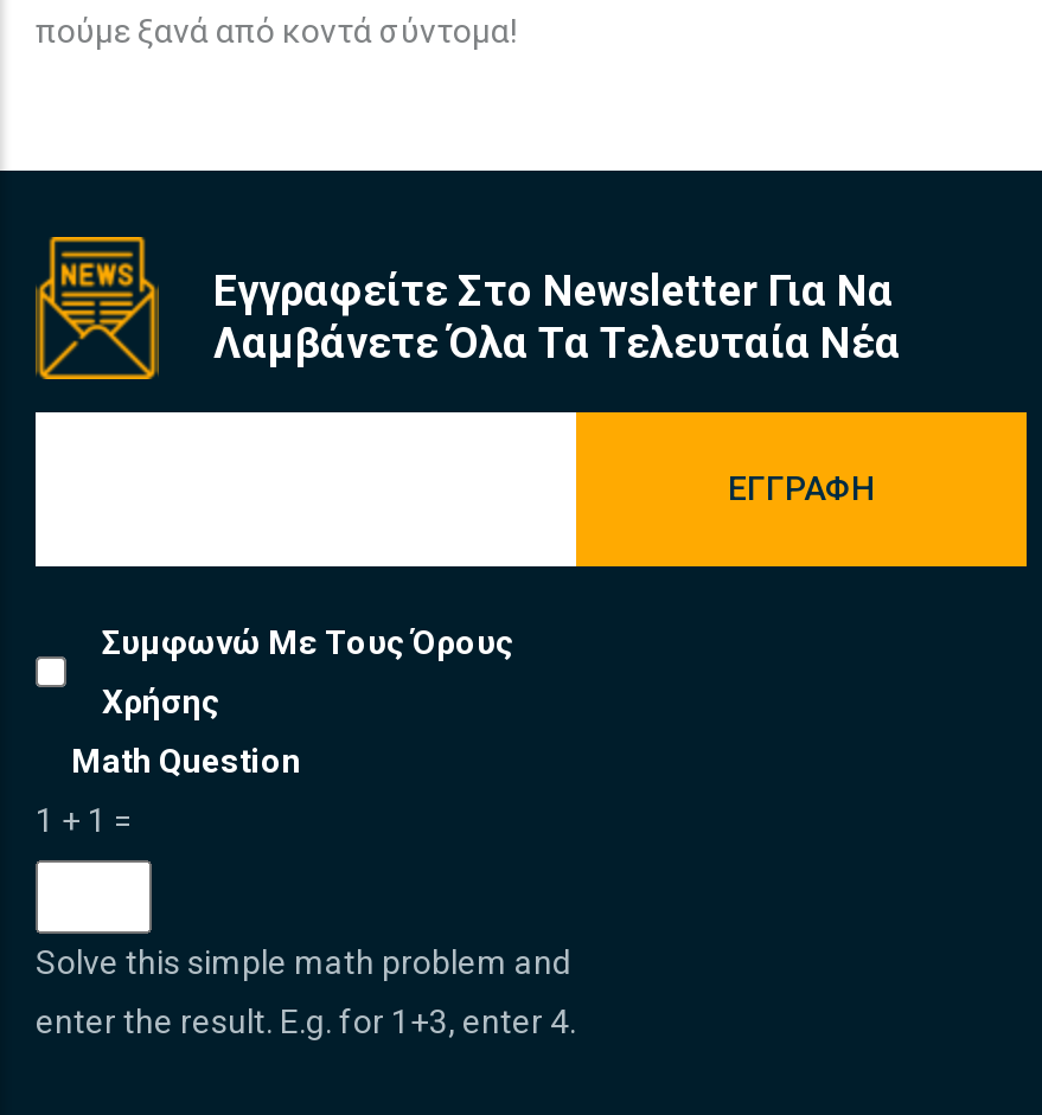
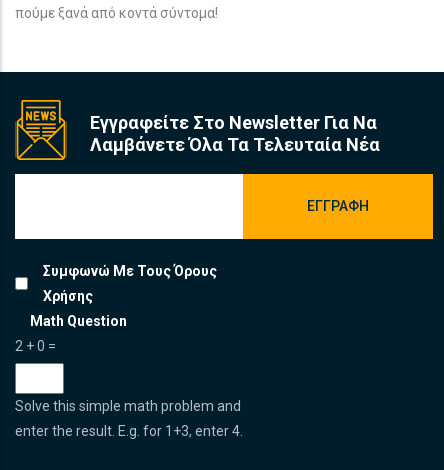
- 1 + 1 =
+ 2 + 0 =
